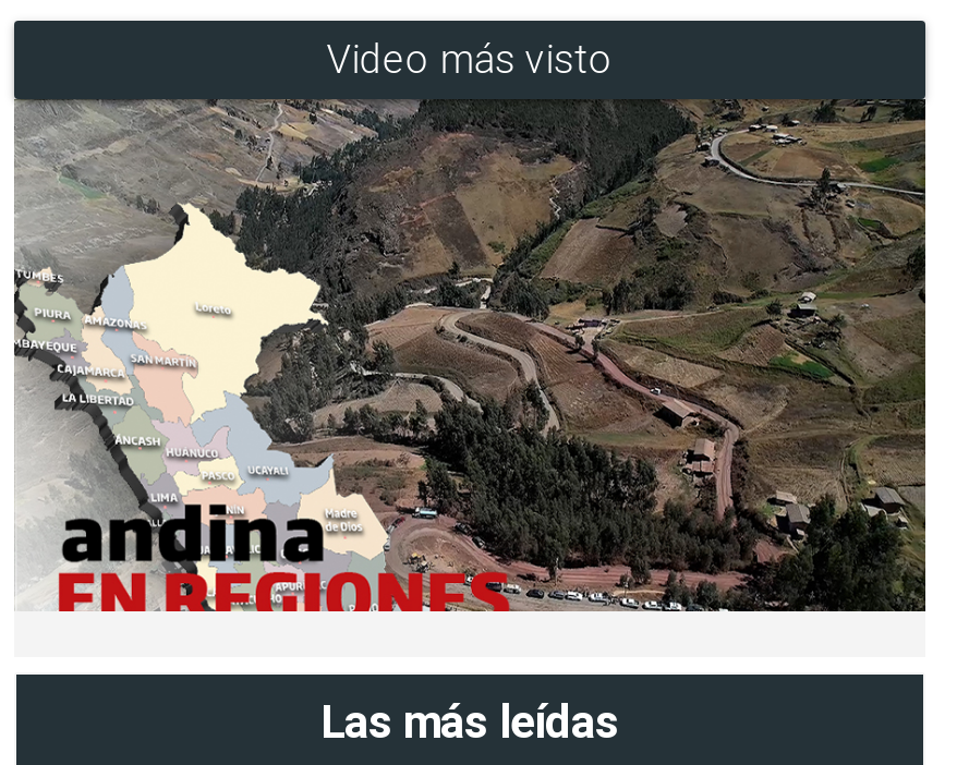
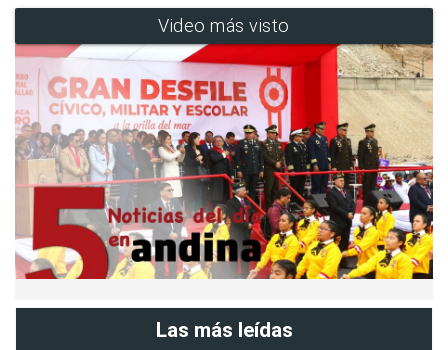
- [image]
+ [image]
